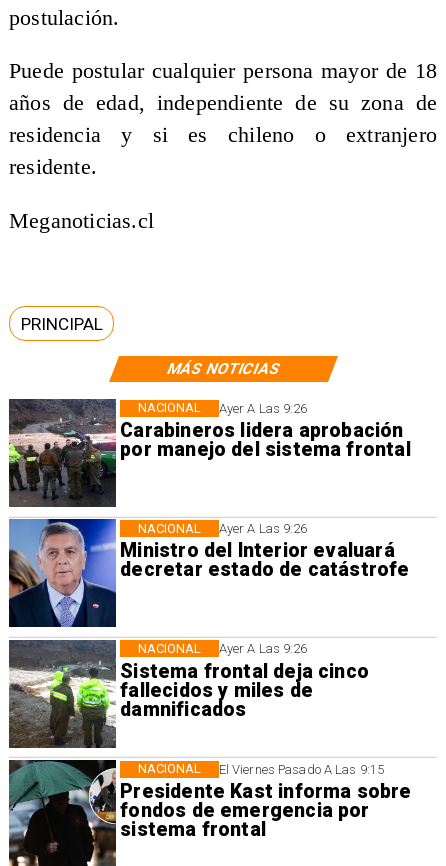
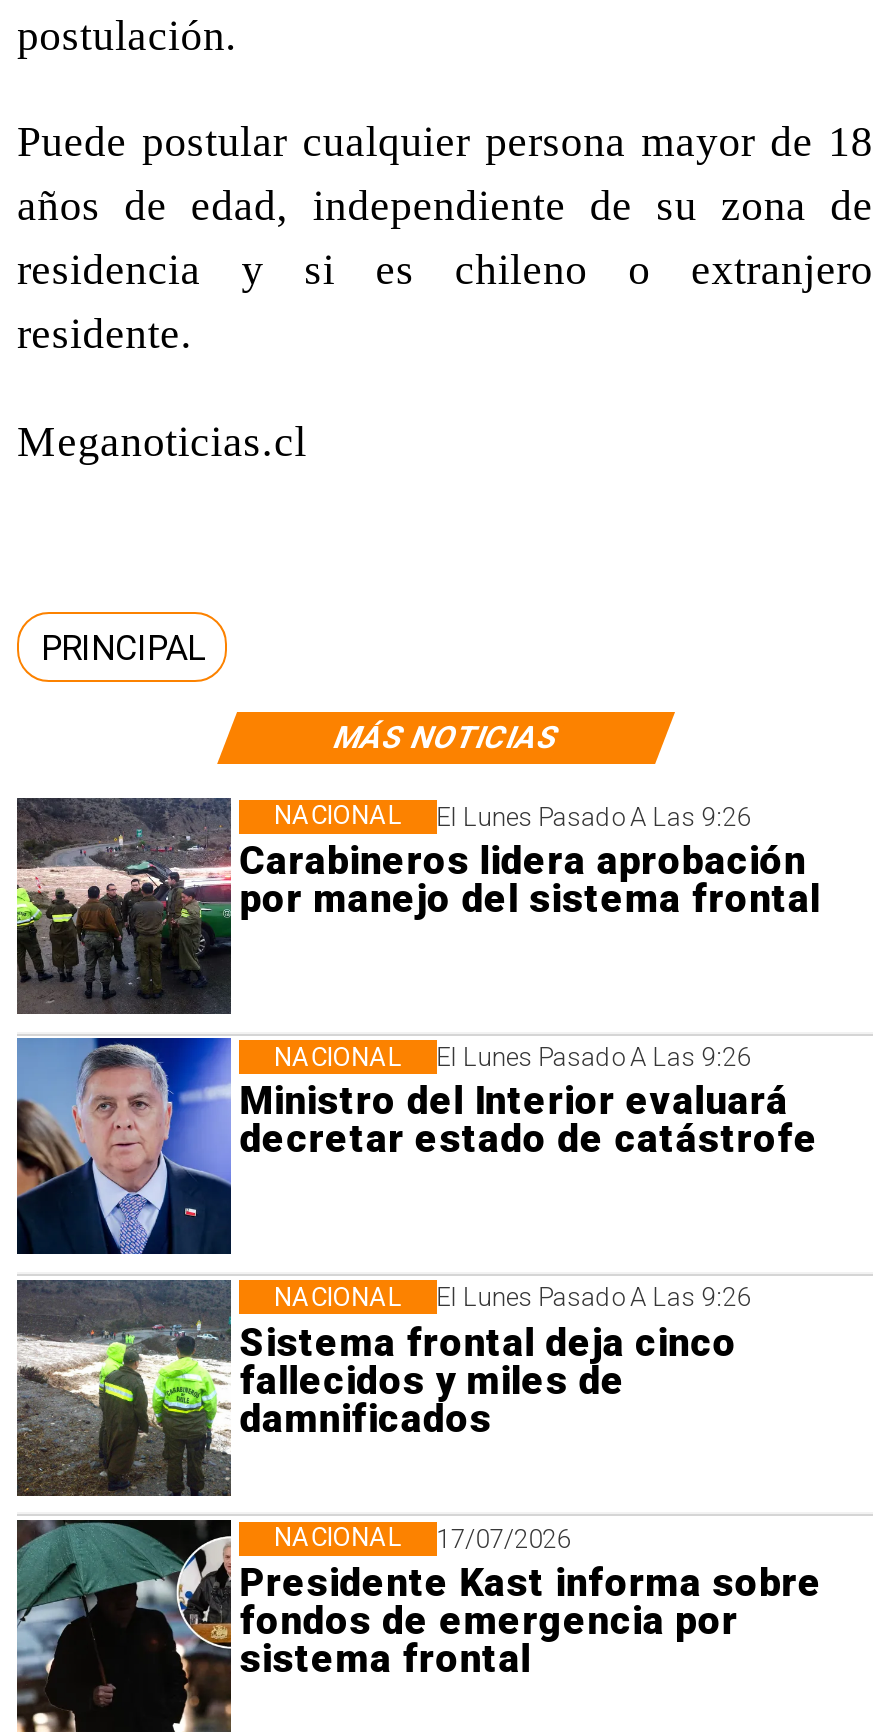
- Ayer A Las 9:26
+ El Lunes Pasado A Las 9:26

- Ayer A Las 9:26
+ El Lunes Pasado A Las 9:26

- Ayer A Las 9:26
+ El Lunes Pasado A Las 9:26

- El Viernes Pasado A Las 9:15
+ 17/07/2026
